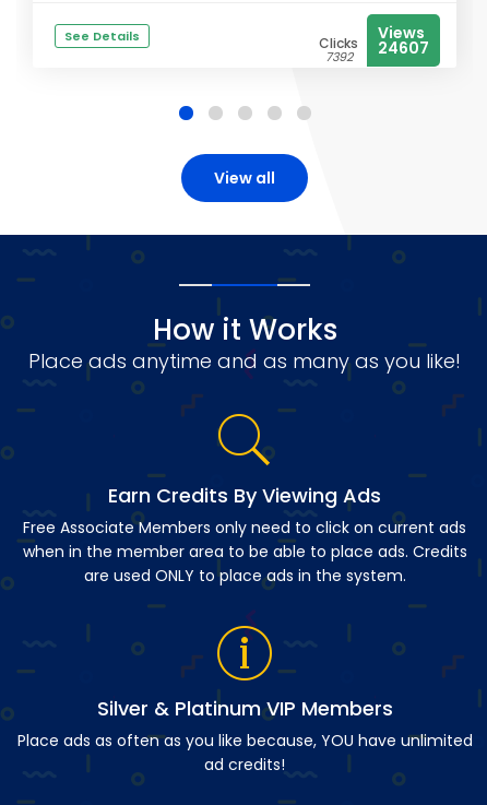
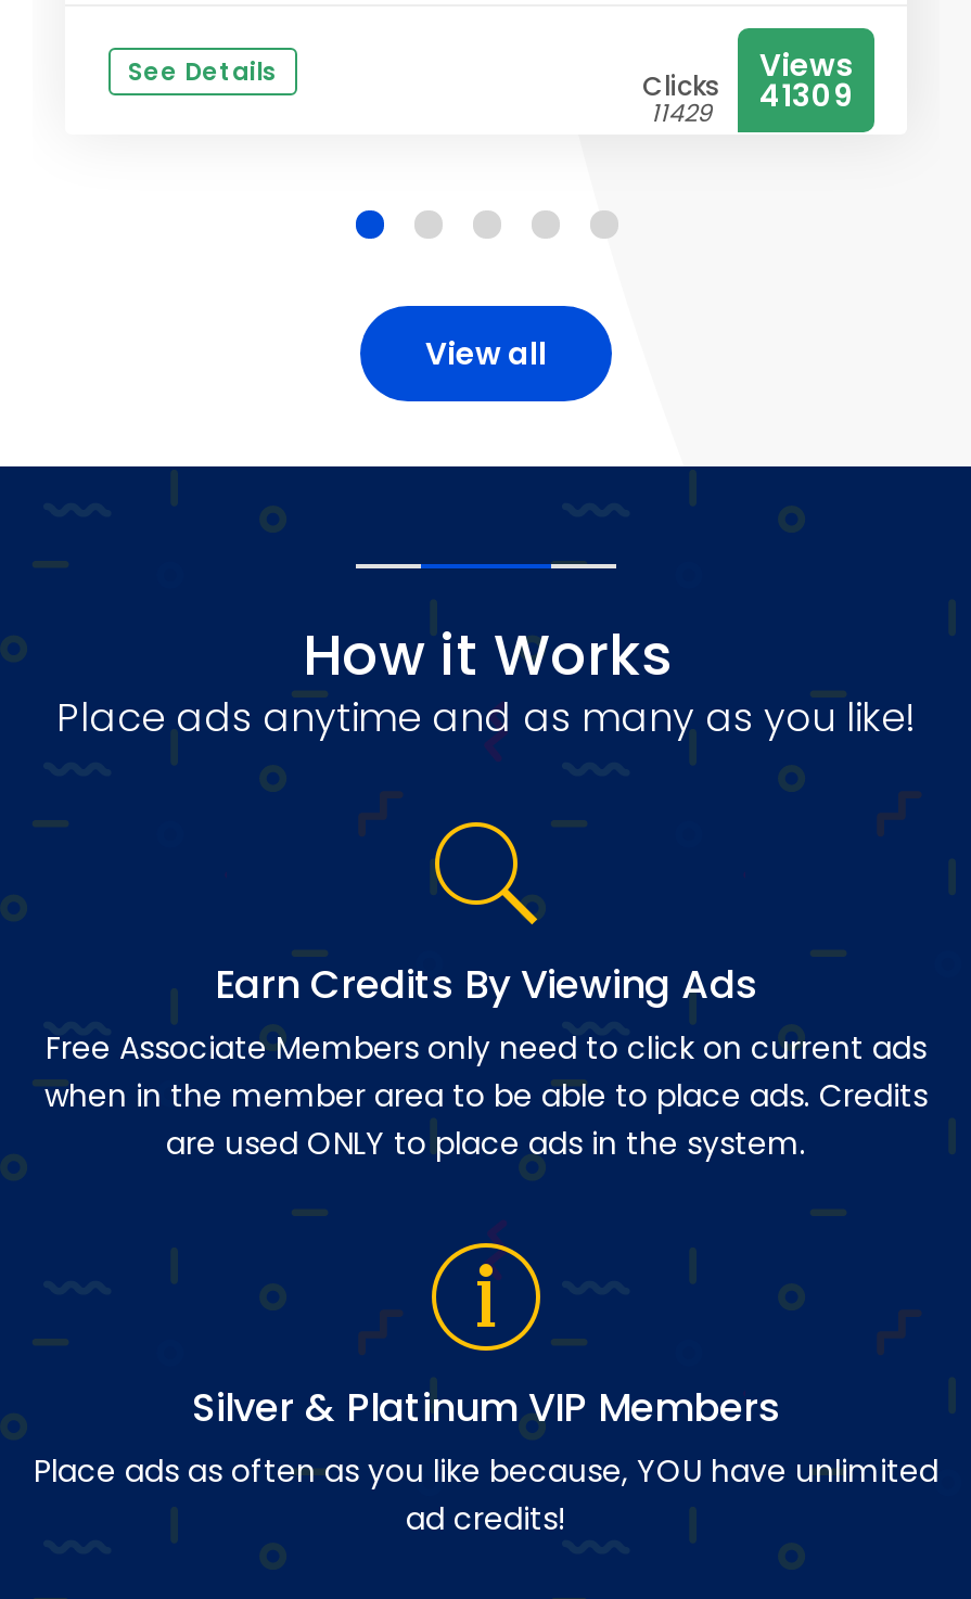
- 24607
+ 41309

- 7392
+ 11429
